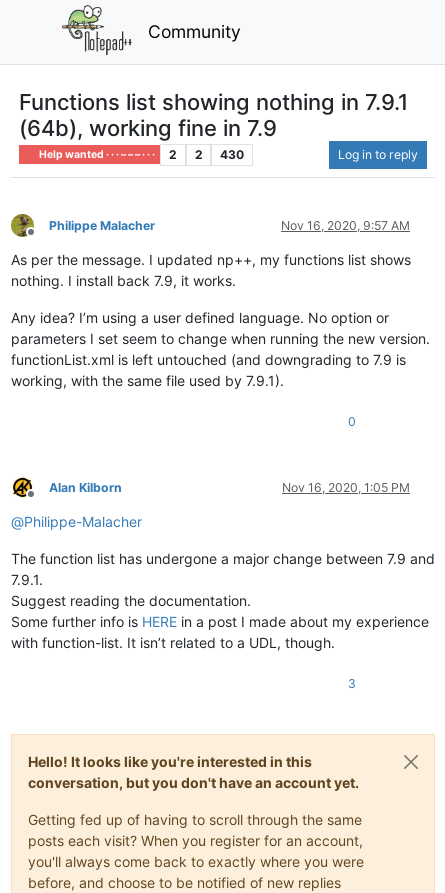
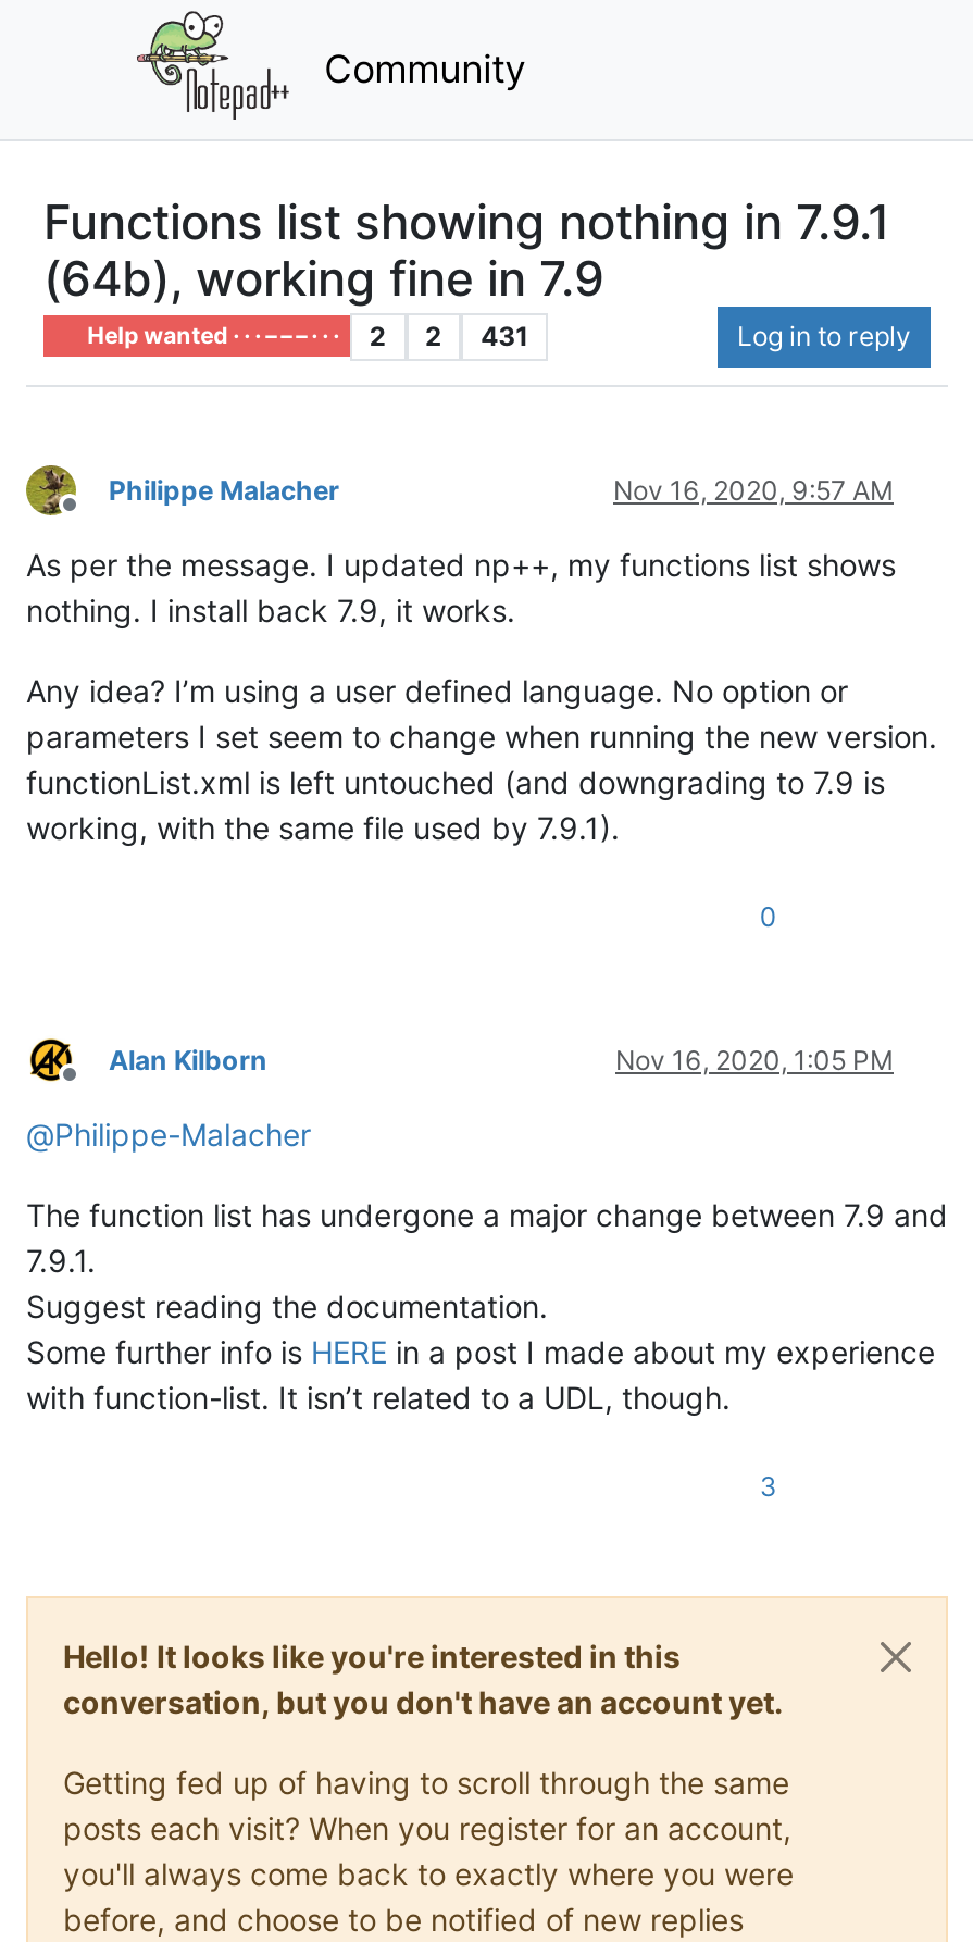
- Help wanted · · · – – – · · · 2 2 430
+ Help wanted · · · – – – · · · 2 2 431
